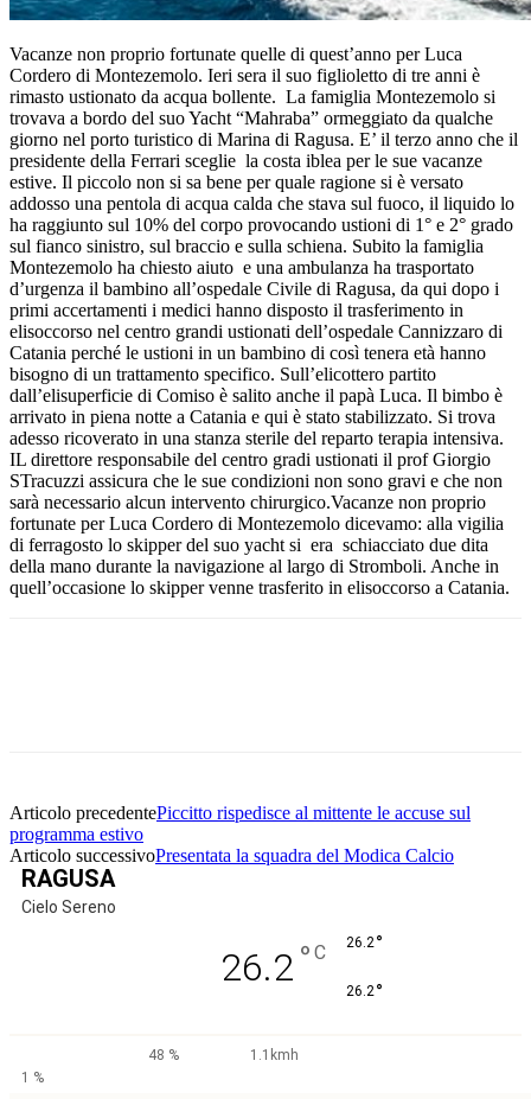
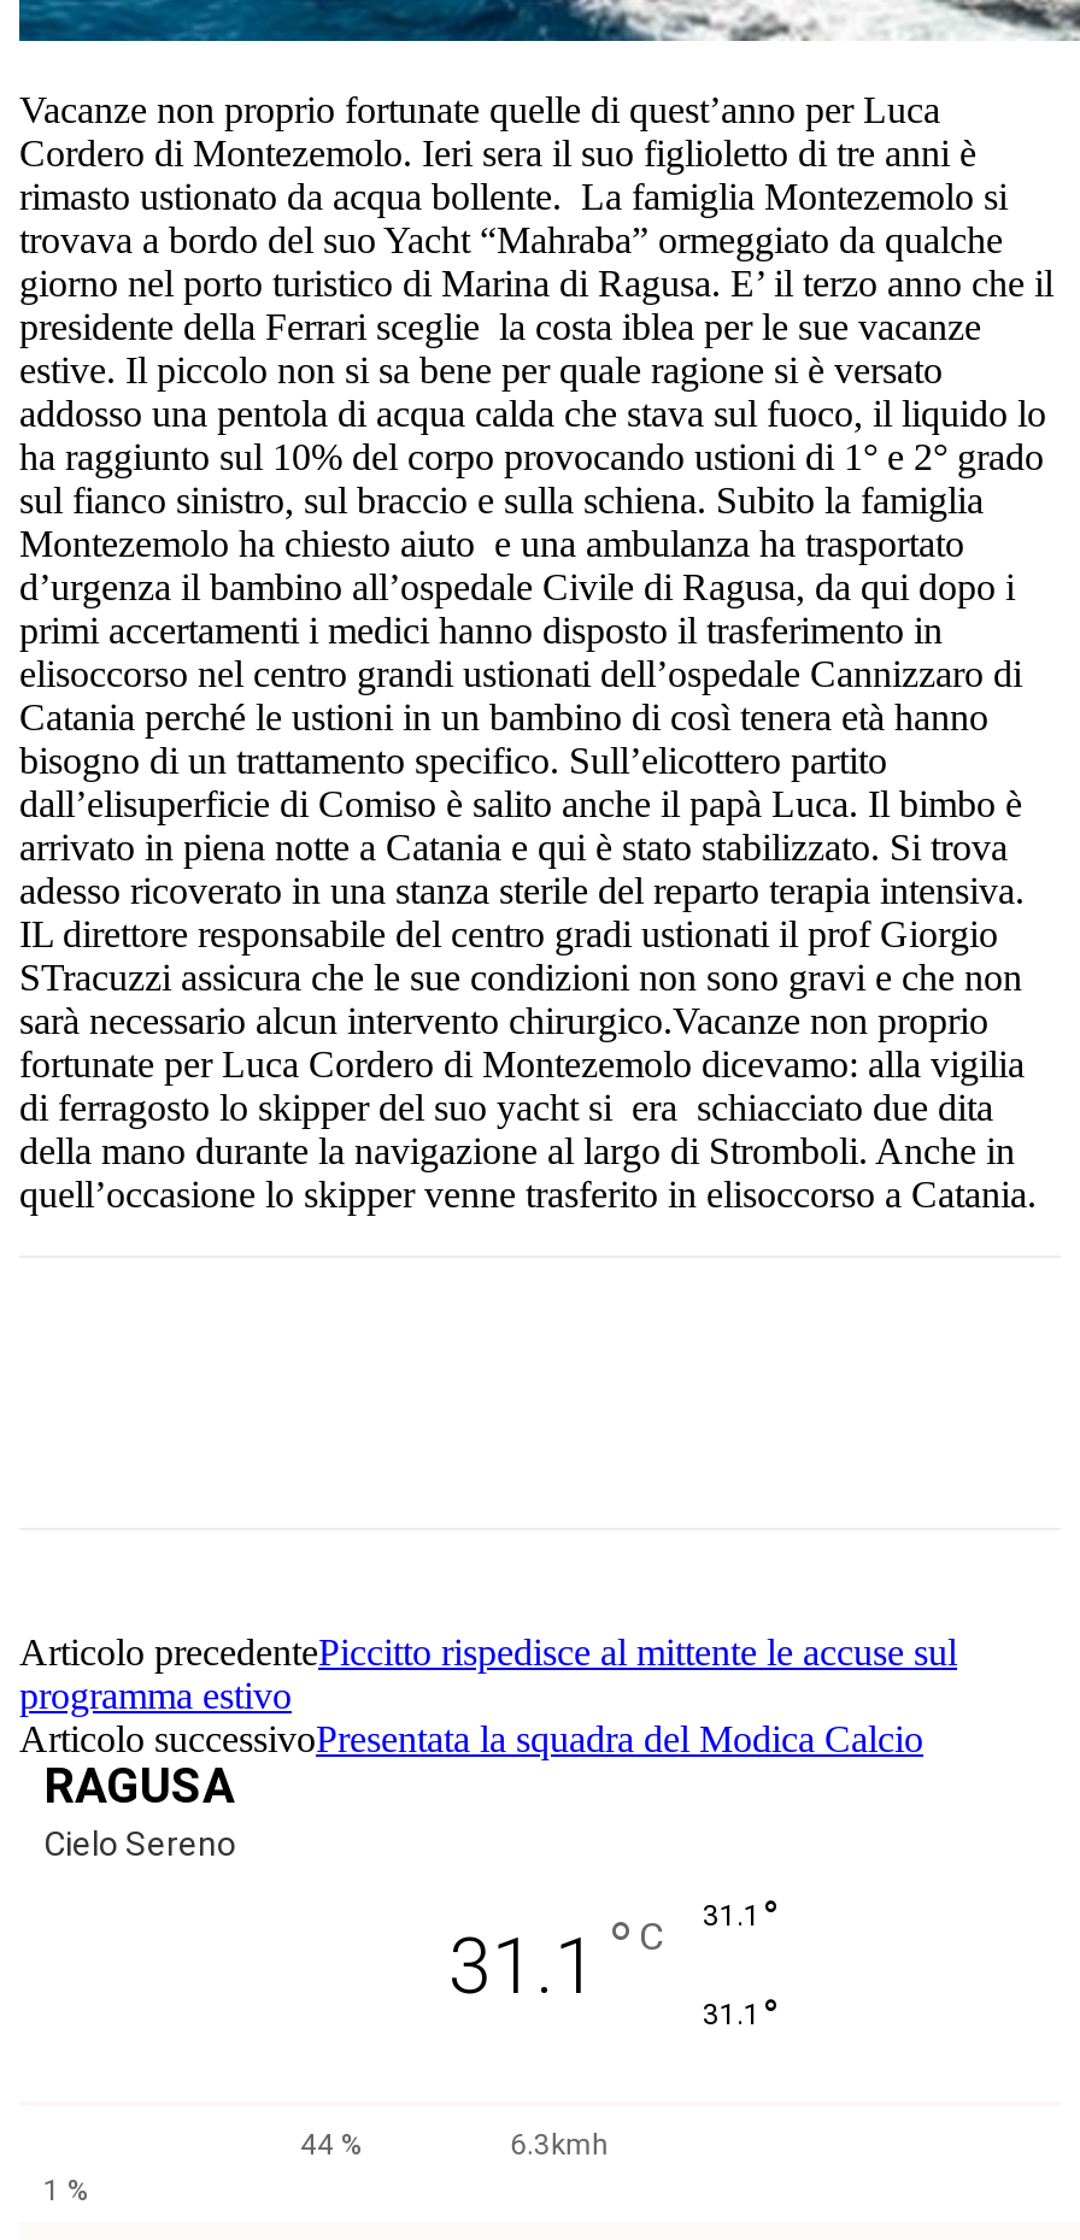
- 26.2 ° C
- 26.2 °
+ 31.1 ° C
+ 31.1 °

- 26.2 °
+ 31.1 °

- 48 %
- 1.1kmh
+ 44 %
+ 6.3kmh
